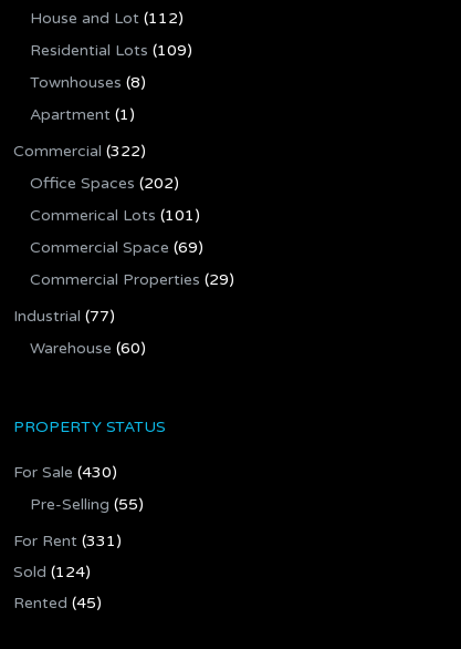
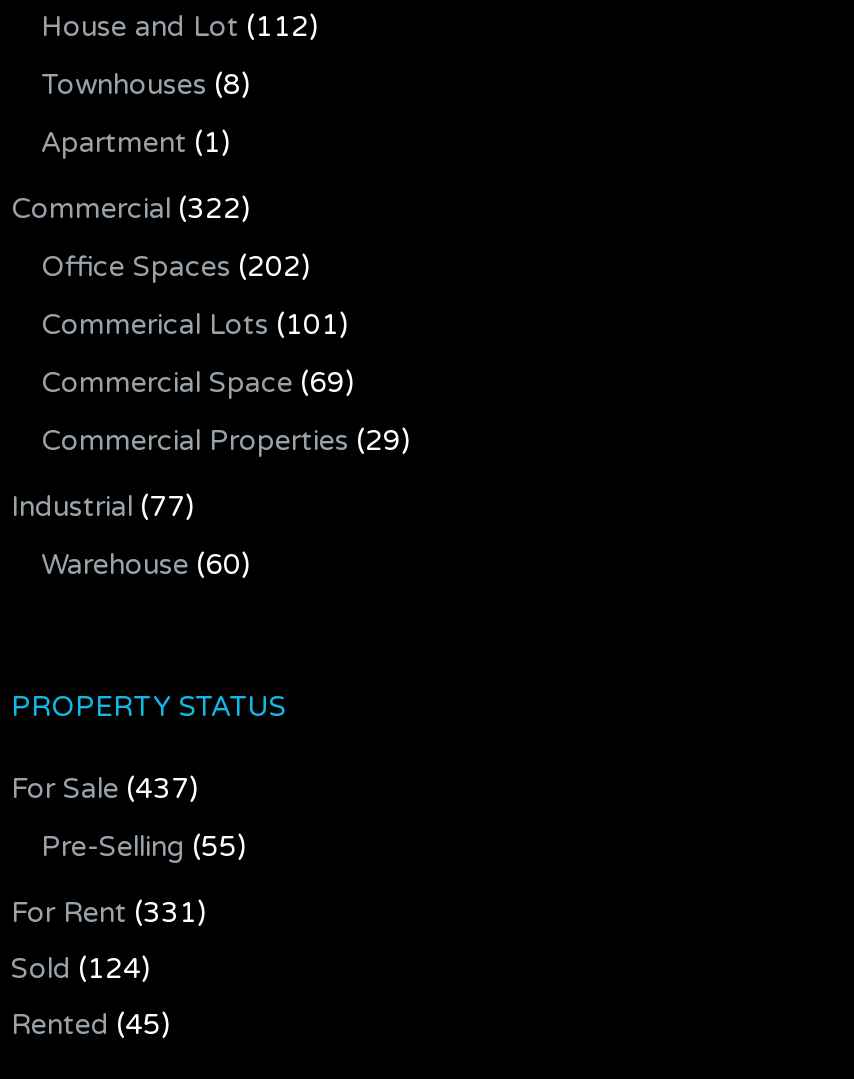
- Residential Lots (109)

- For Sale (430)
+ For Sale (437)
